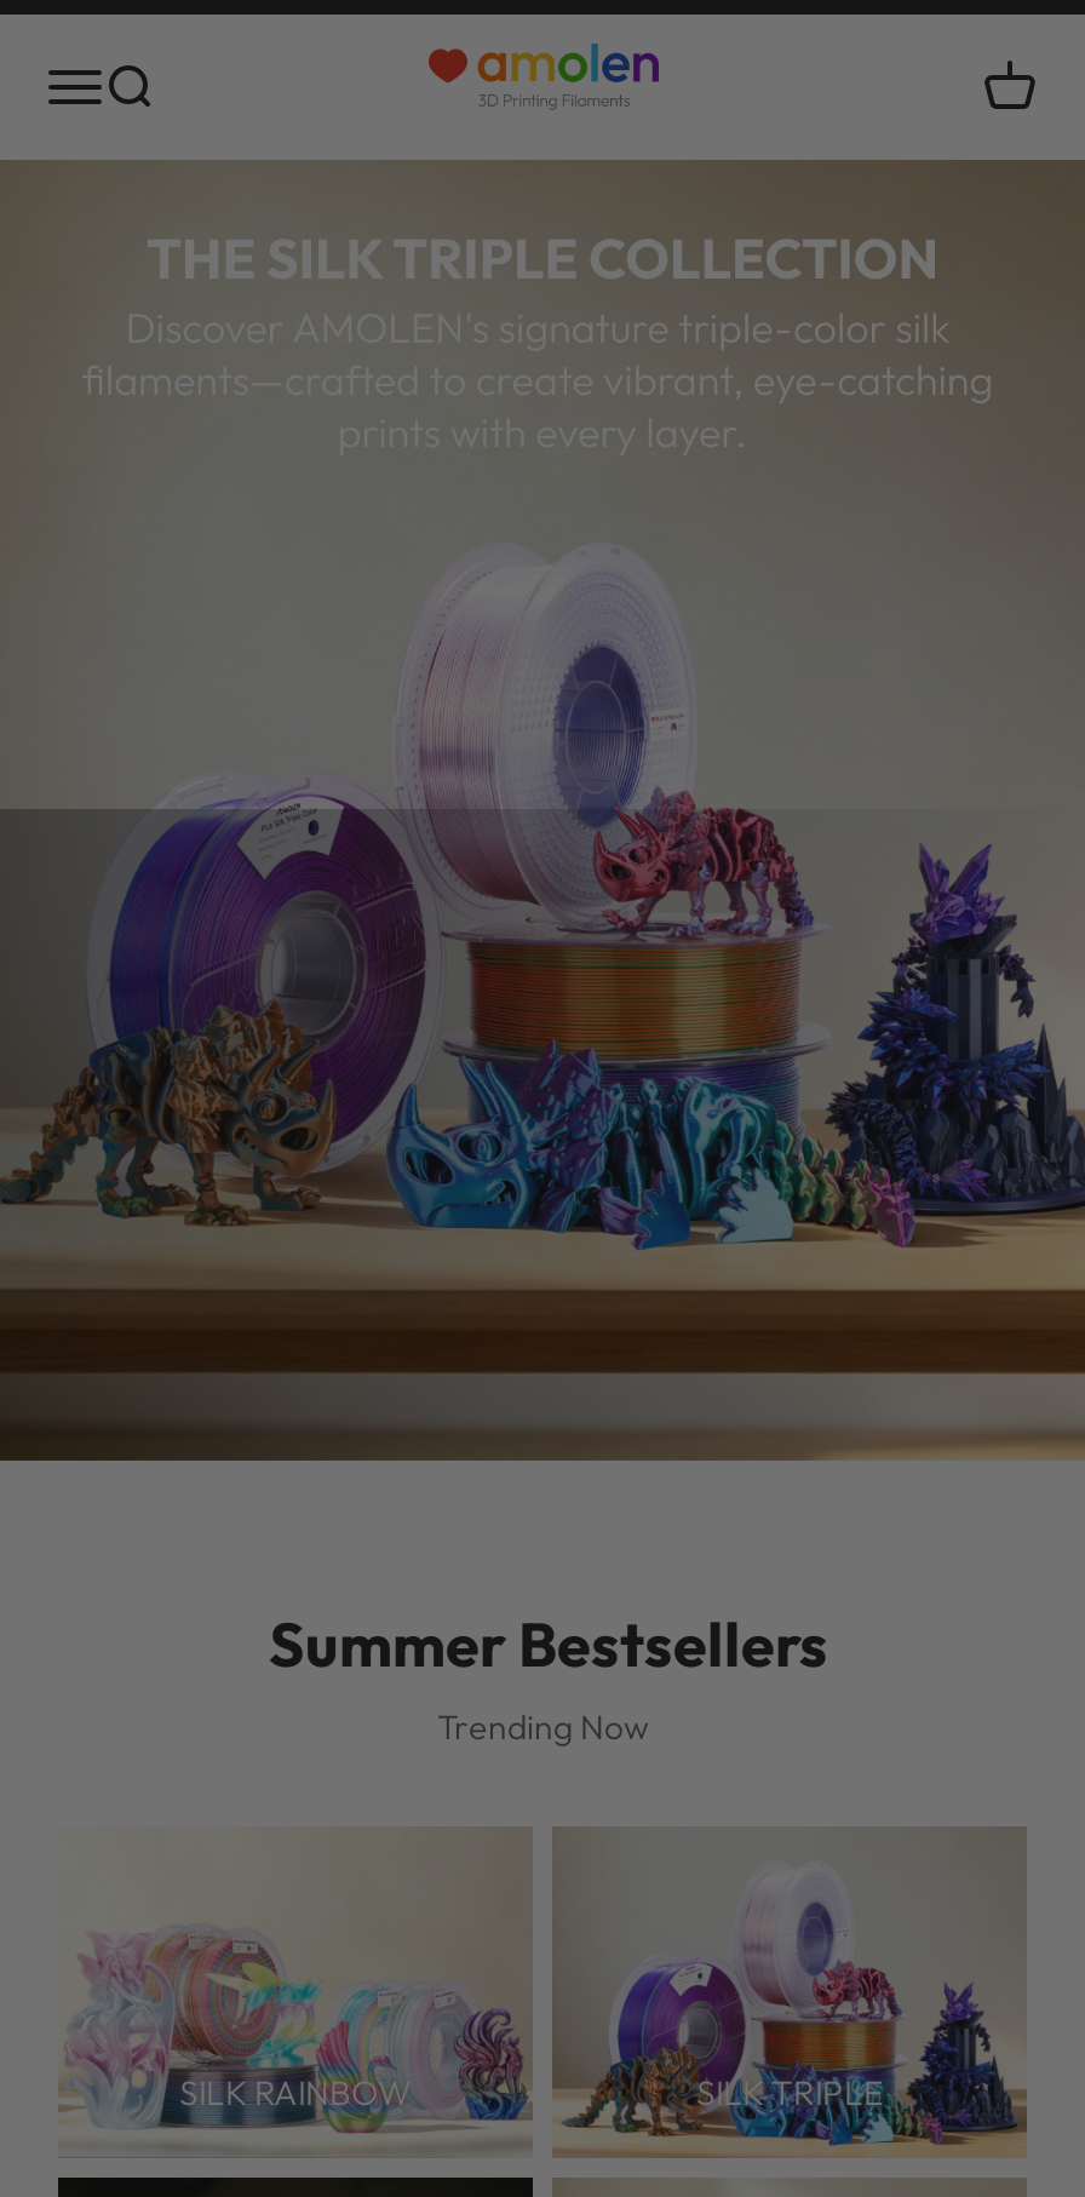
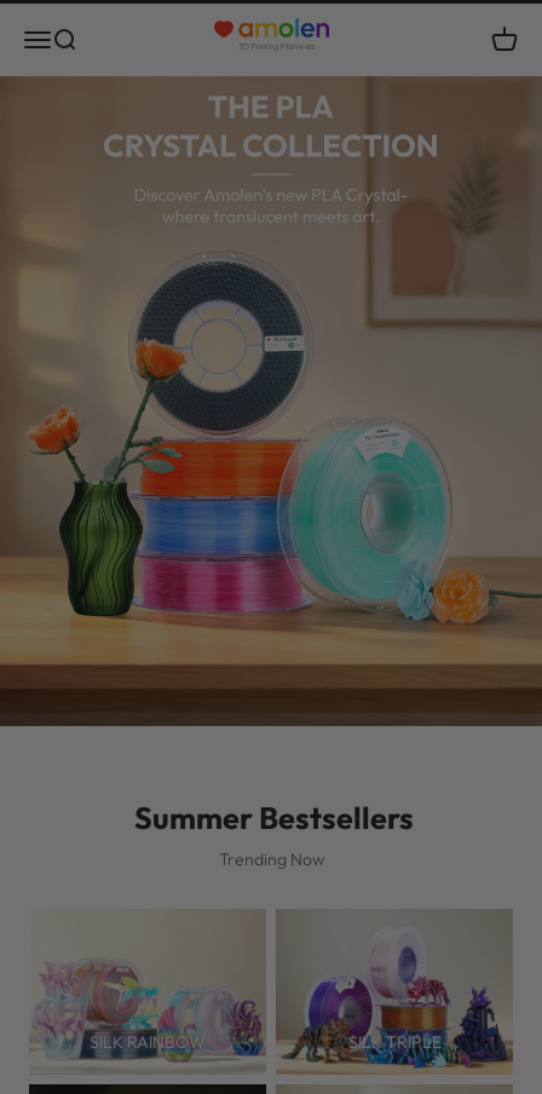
- [image]
+ [image]
